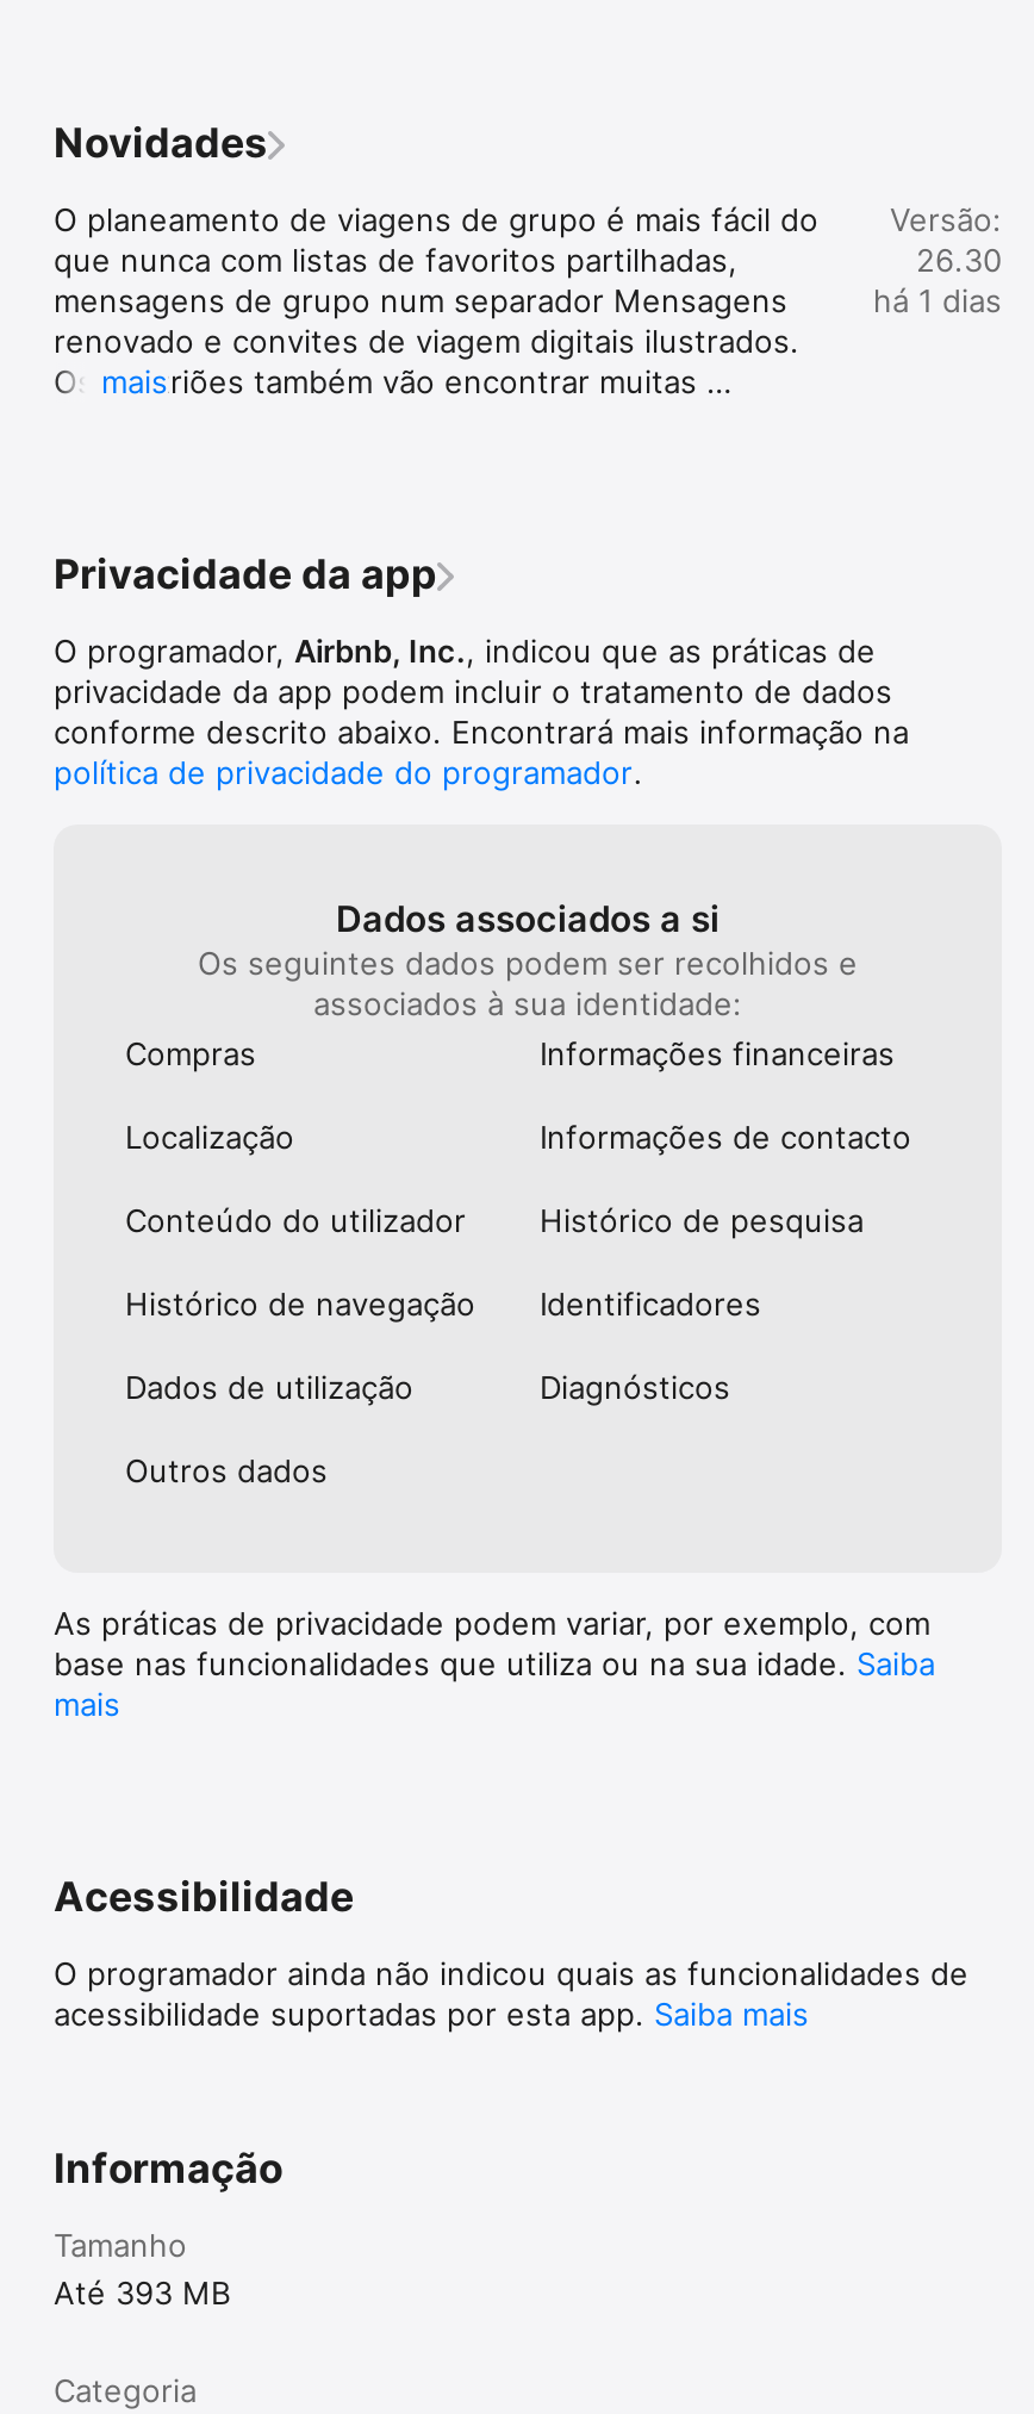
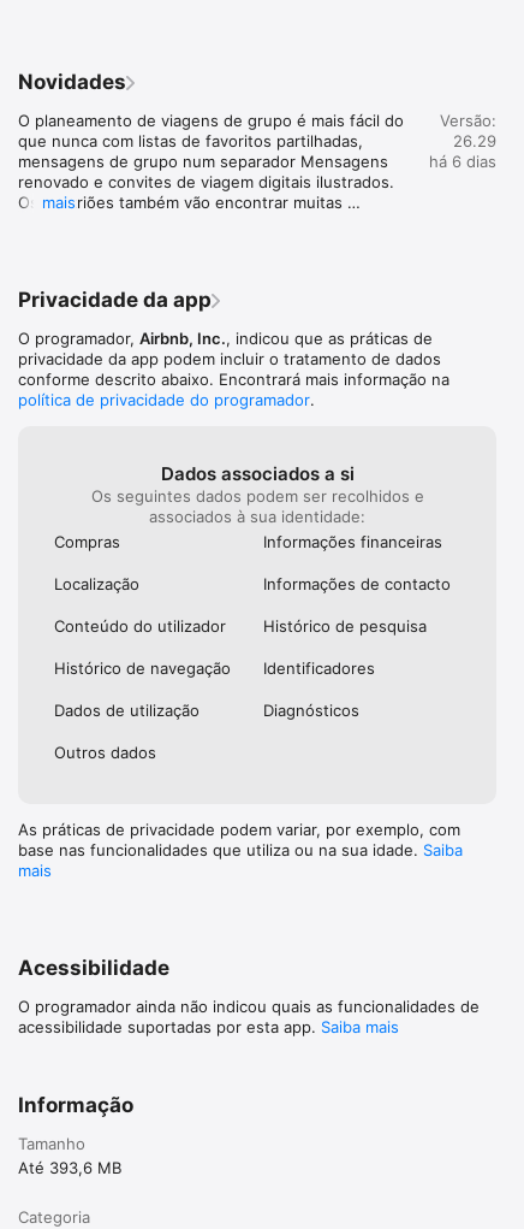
- 26.30
+ 26.29

- há 1 dias
+ há 6 dias

- Até 393 MB
+ Até 393,6 MB
